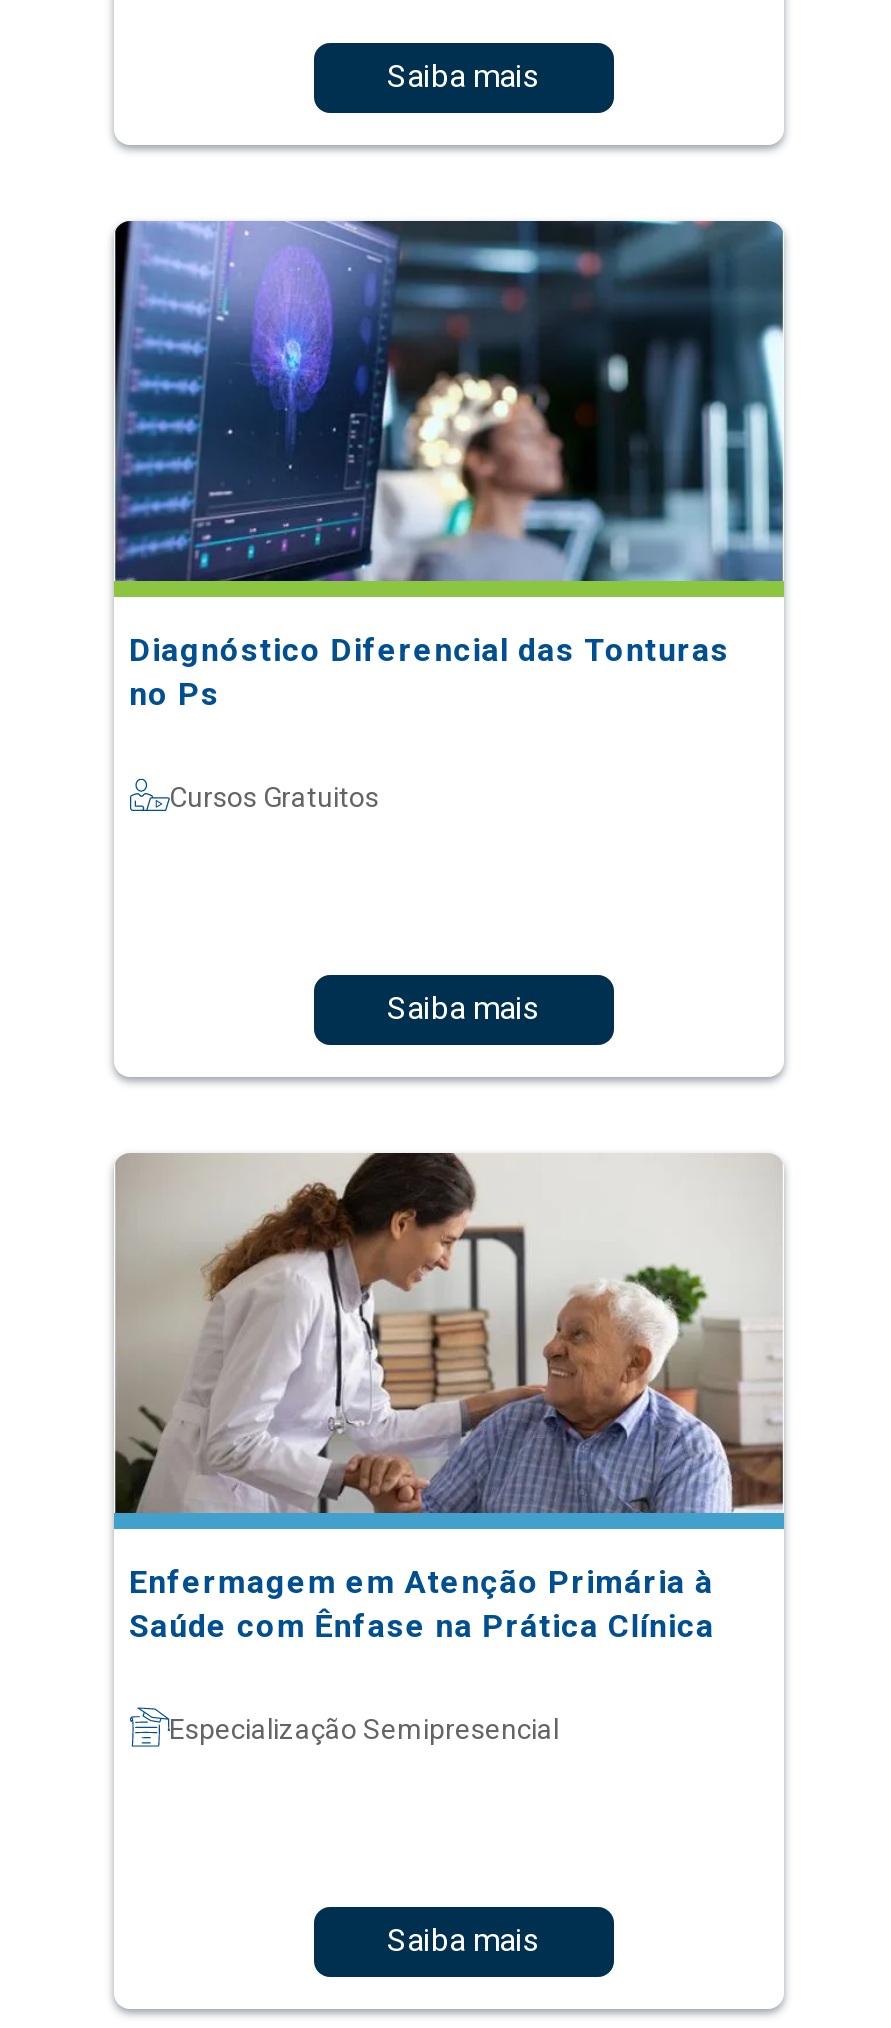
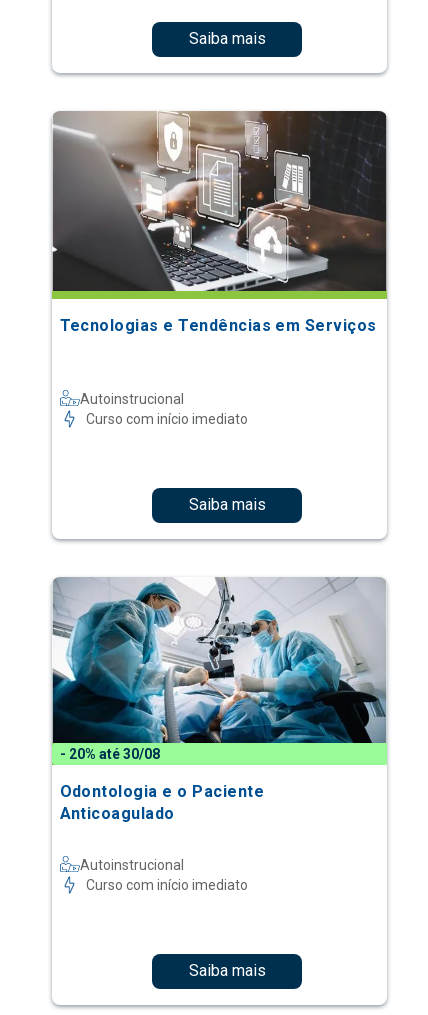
- [image]
- Diagnóstico Diferencial das Tonturas
- no Ps
+ [image]
+ Tecnologias e Tendências em Serviços

- Cursos Gratuitos
+ Autoinstrucional
+ Curso com início imediato

- [image]
- Enfermagem em Atenção Primária à
- Saúde com Ênfase na Prática Clínica
- Especialização Semipresencial
+ [image]
+ - 20% até 30/08
+ Odontologia e o Paciente
+ Anticoagulado
+ Autoinstrucional
+ Curso com início imediato
